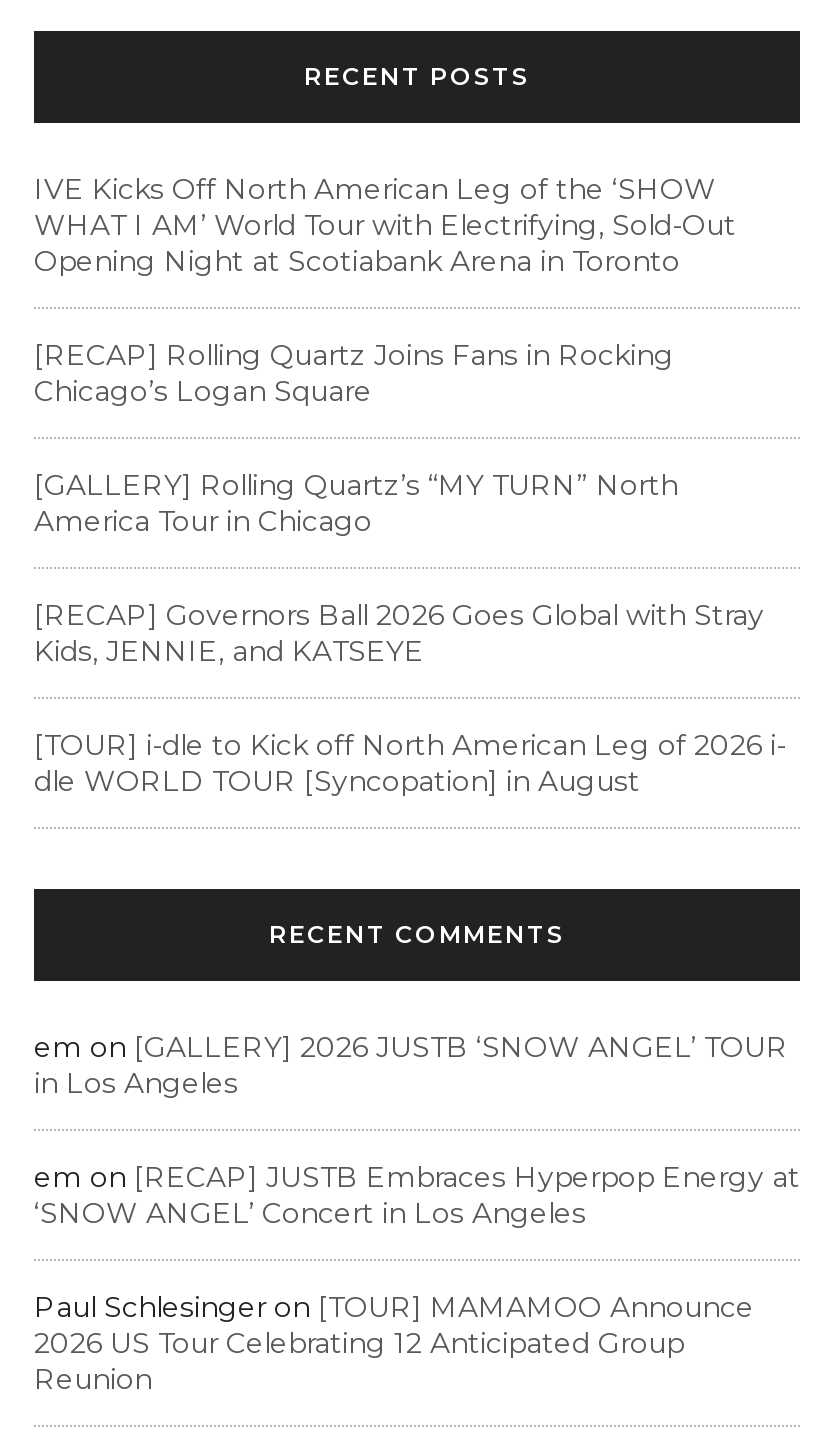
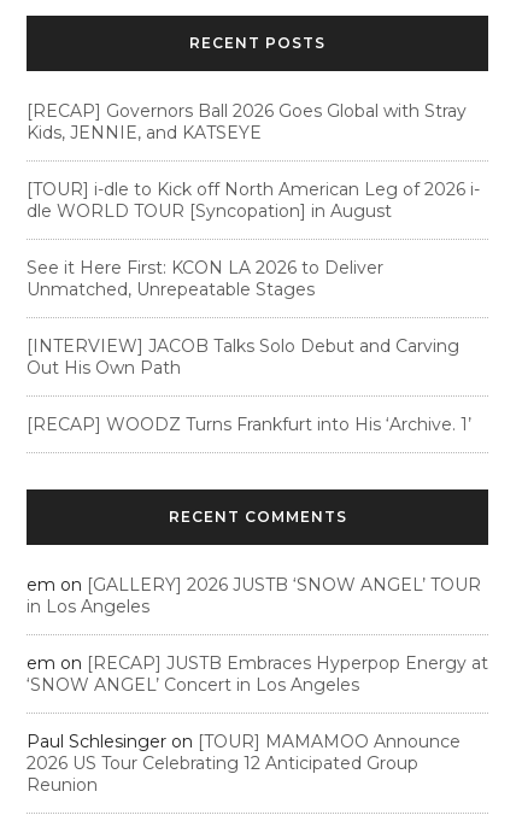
- IVE Kicks Off North American Leg of the ‘SHOW
- WHAT I AM’ World Tour with Electrifying, Sold-Out
- Opening Night at Scotiabank Arena in Toronto
- [RECAP] Rolling Quartz Joins Fans in Rocking
- Chicago’s Logan Square
- [GALLERY] Rolling Quartz’s “MY TURN” North
- America Tour in Chicago

moved up: [RECAP] Governors Ball 2026 Goes Global with Stray | Kids, JENNIE, and KATSEYE | [TOUR] i-dle to Kick off North American Leg of 2026 i- | dle WORLD TOUR [Syncopation] in August

+ See it Here First: KCON LA 2026 to Deliver
+ Unmatched, Unrepeatable Stages
+ [INTERVIEW] JACOB Talks Solo Debut and Carving
+ Out His Own Path
+ [RECAP] WOODZ Turns Frankfurt into His ‘Archive. 1’
